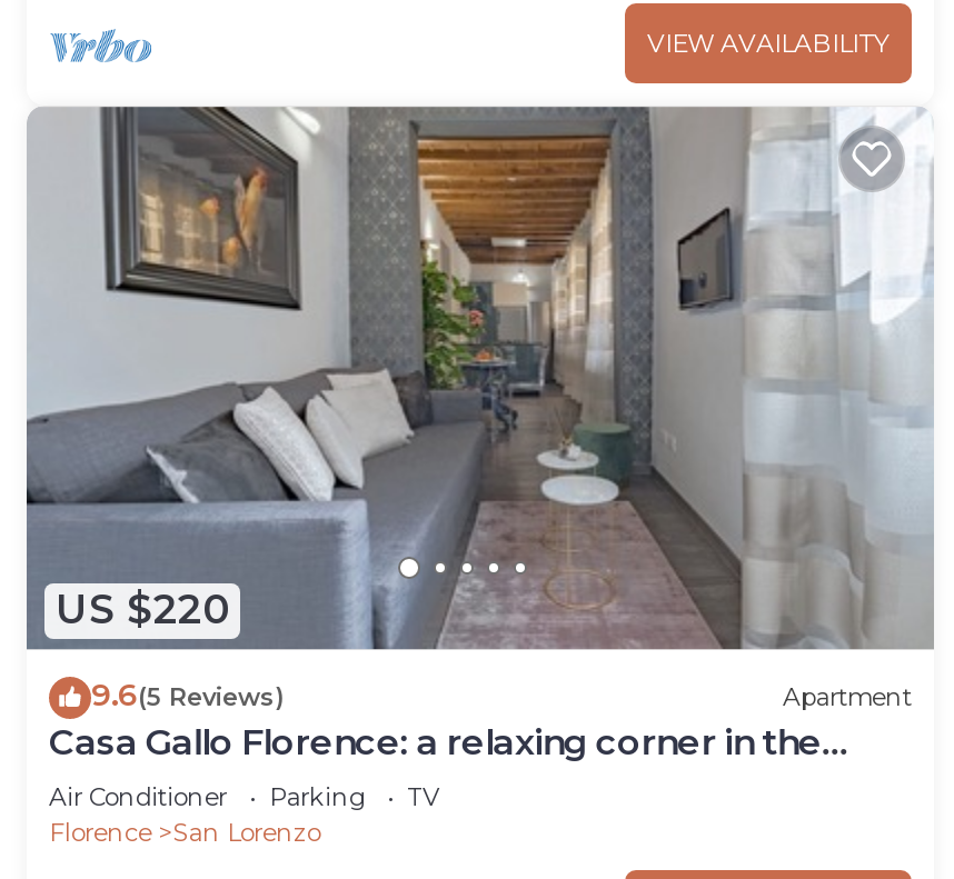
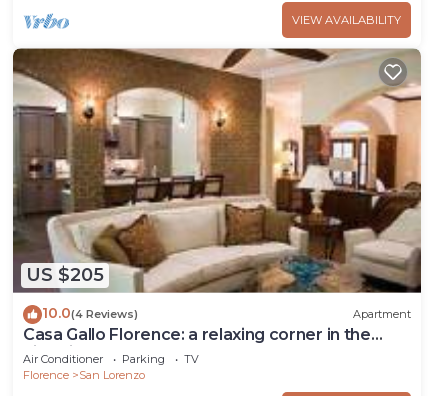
- [image]
- US $220
+ [image]
+ US $205

- 9.6(5 Reviews)
+ 10.0(4 Reviews)
